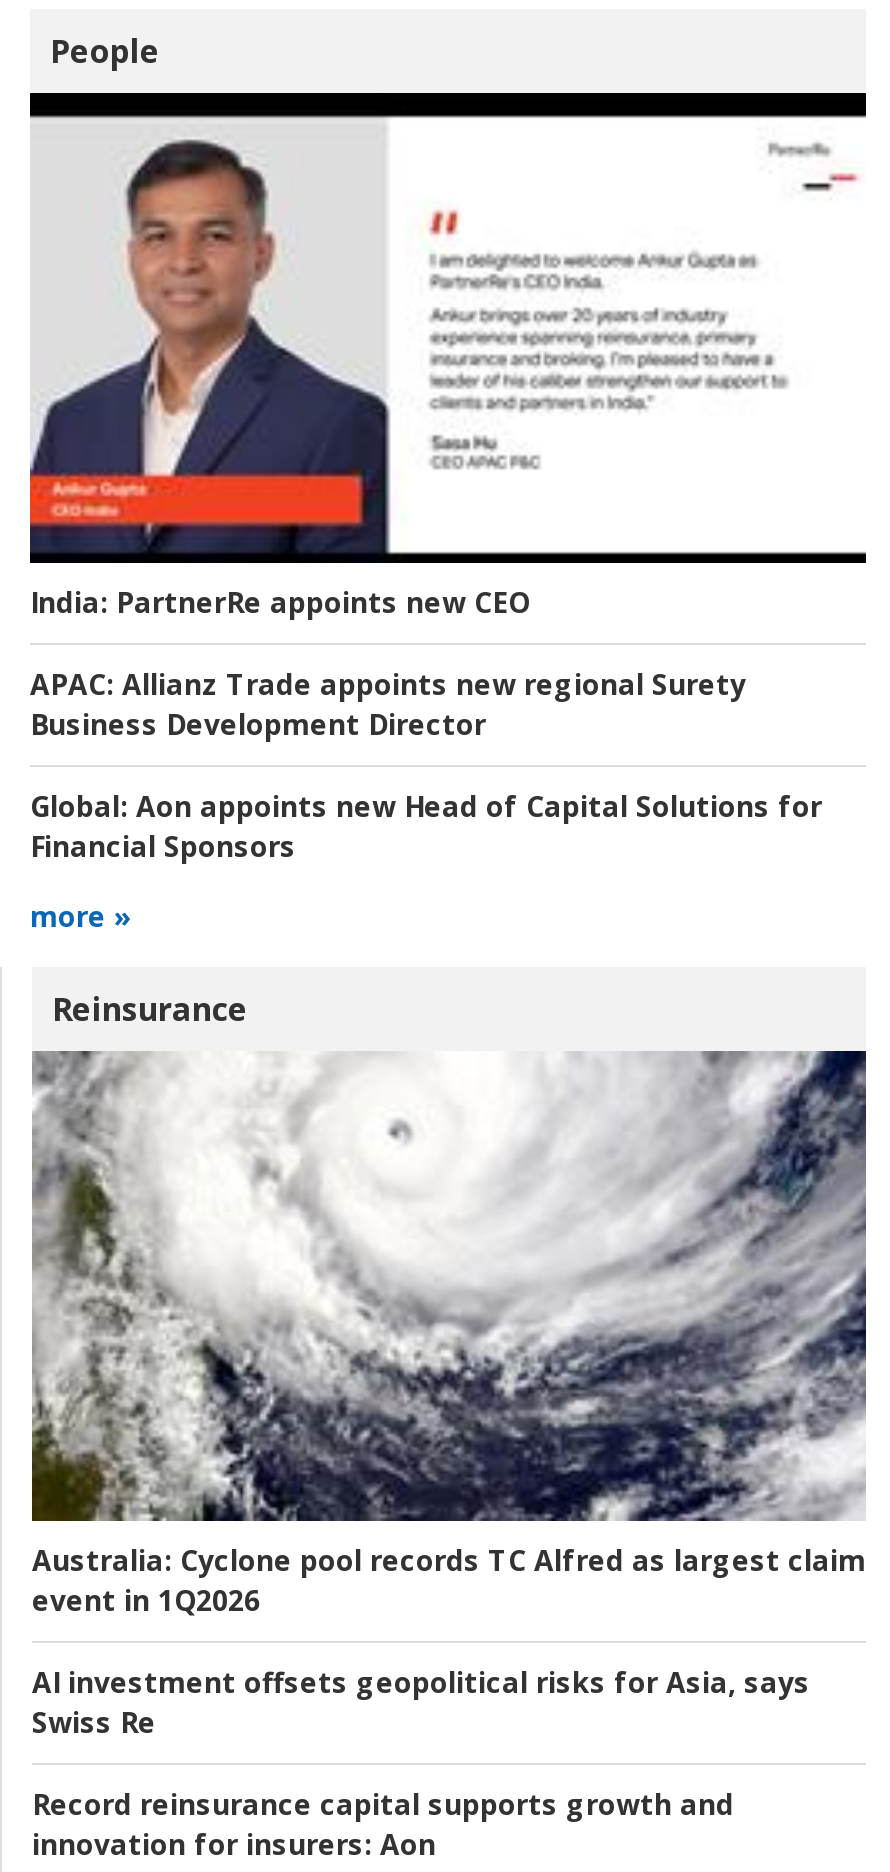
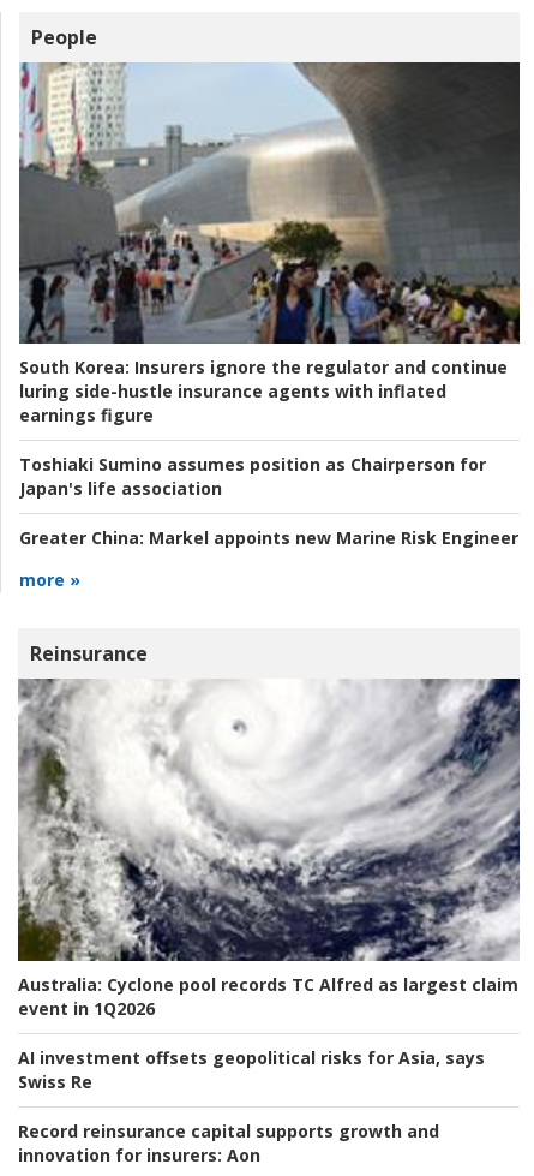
- [image]
- India: PartnerRe appoints new CEO
+ [image]
+ South Korea: Insurers ignore the regulator and continue
+ luring side-hustle insurance agents with inflated
+ earnings figure

- APAC: Allianz Trade appoints new regional Surety
- Business Development Director
+ Toshiaki Sumino assumes position as Chairperson for
+ Japan's life association

- Global: Aon appoints new Head of Capital Solutions for
- Financial Sponsors
+ Greater China: Markel appoints new Marine Risk Engineer
